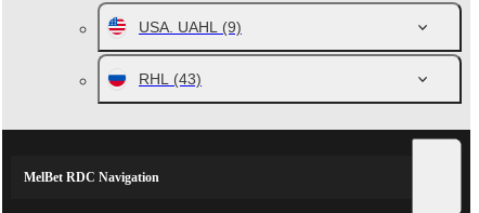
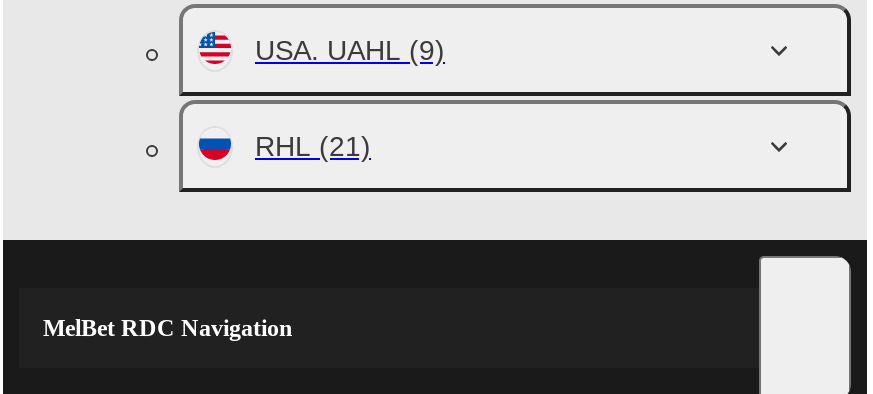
- RHL (43)
+ RHL (21)
